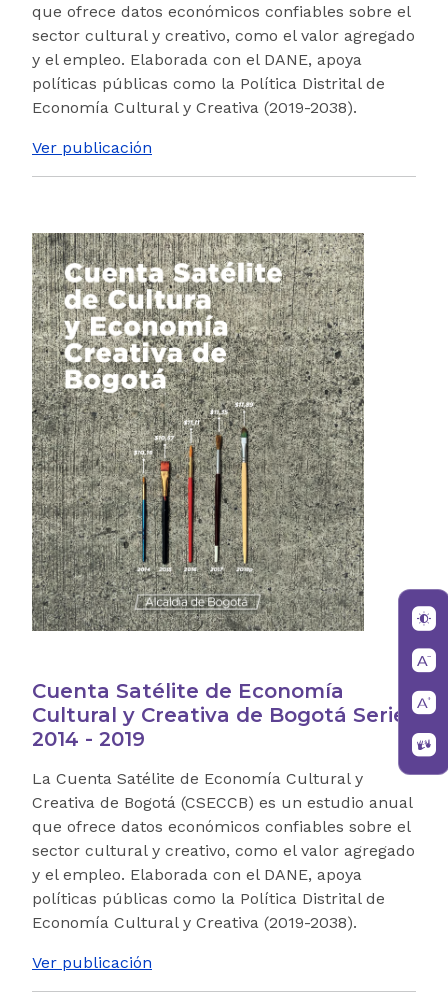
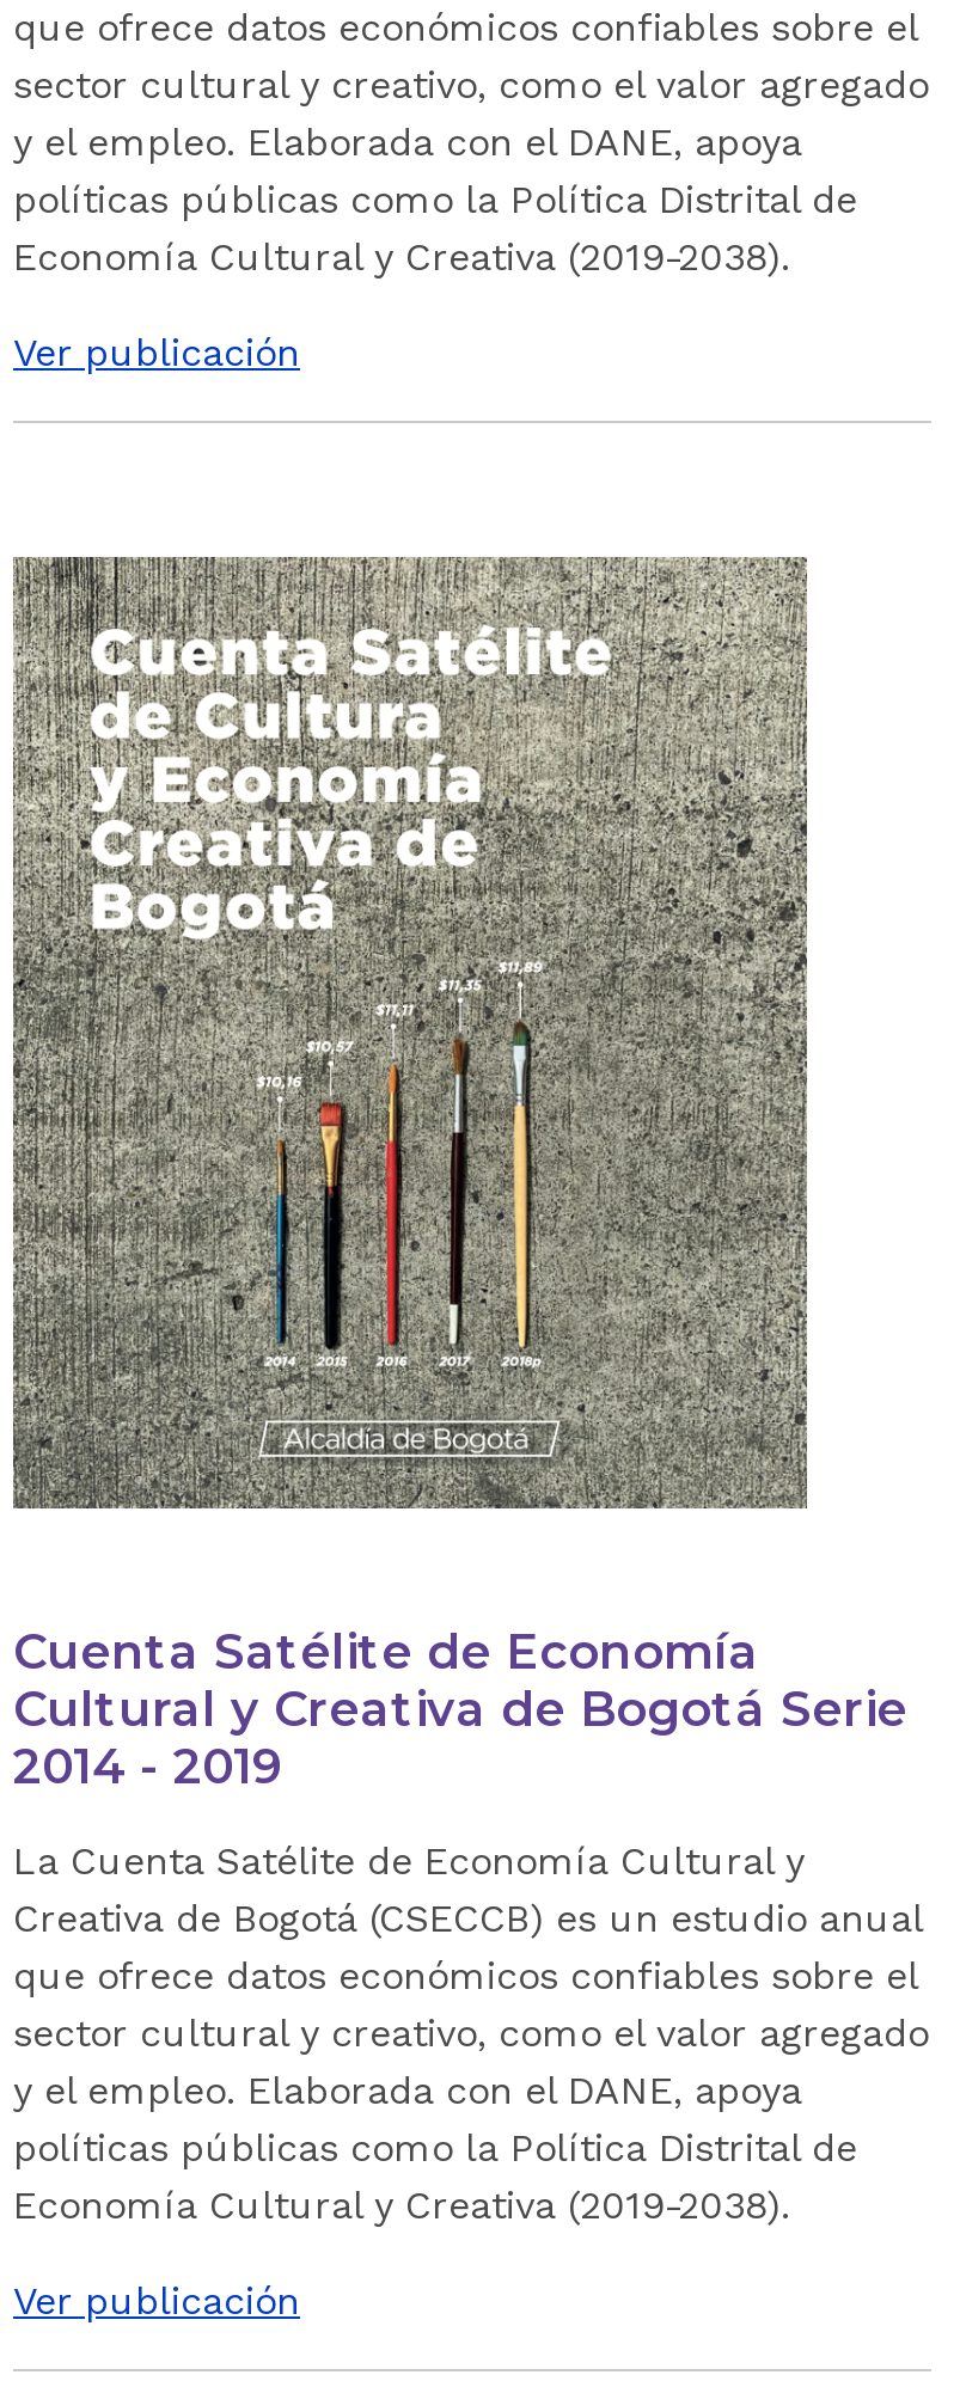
- [image]
